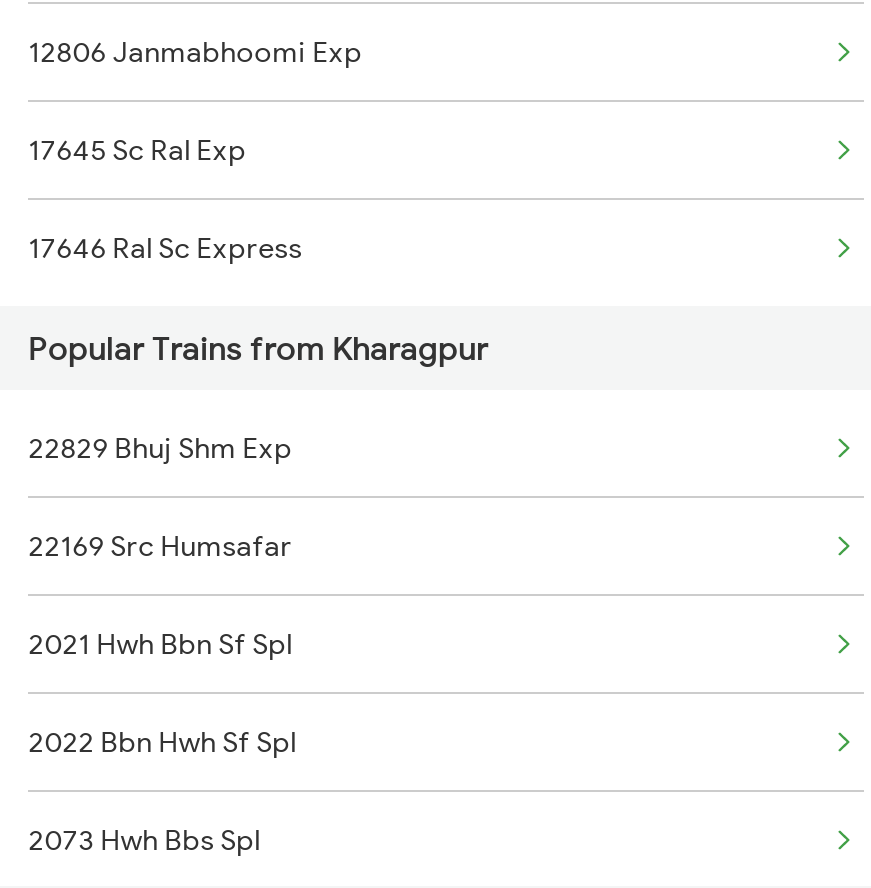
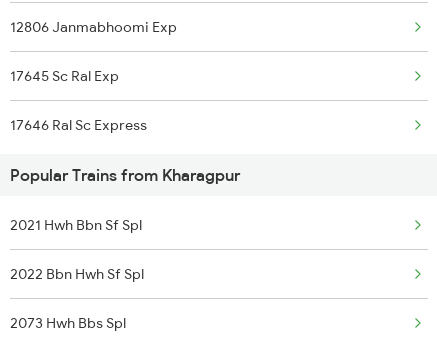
- 22829 Bhuj Shm Exp
- 22169 Src Humsafar
